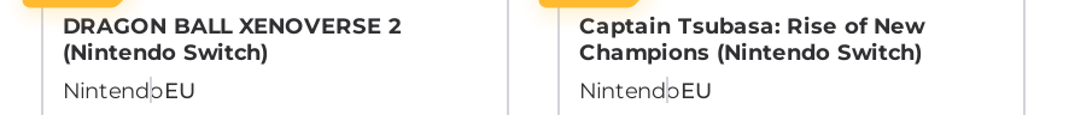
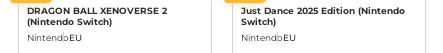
- Captain Tsubasa: Rise of New
- Champions (Nintendo Switch)
+ Just Dance 2025 Edition (Nintendo
+ Switch)
